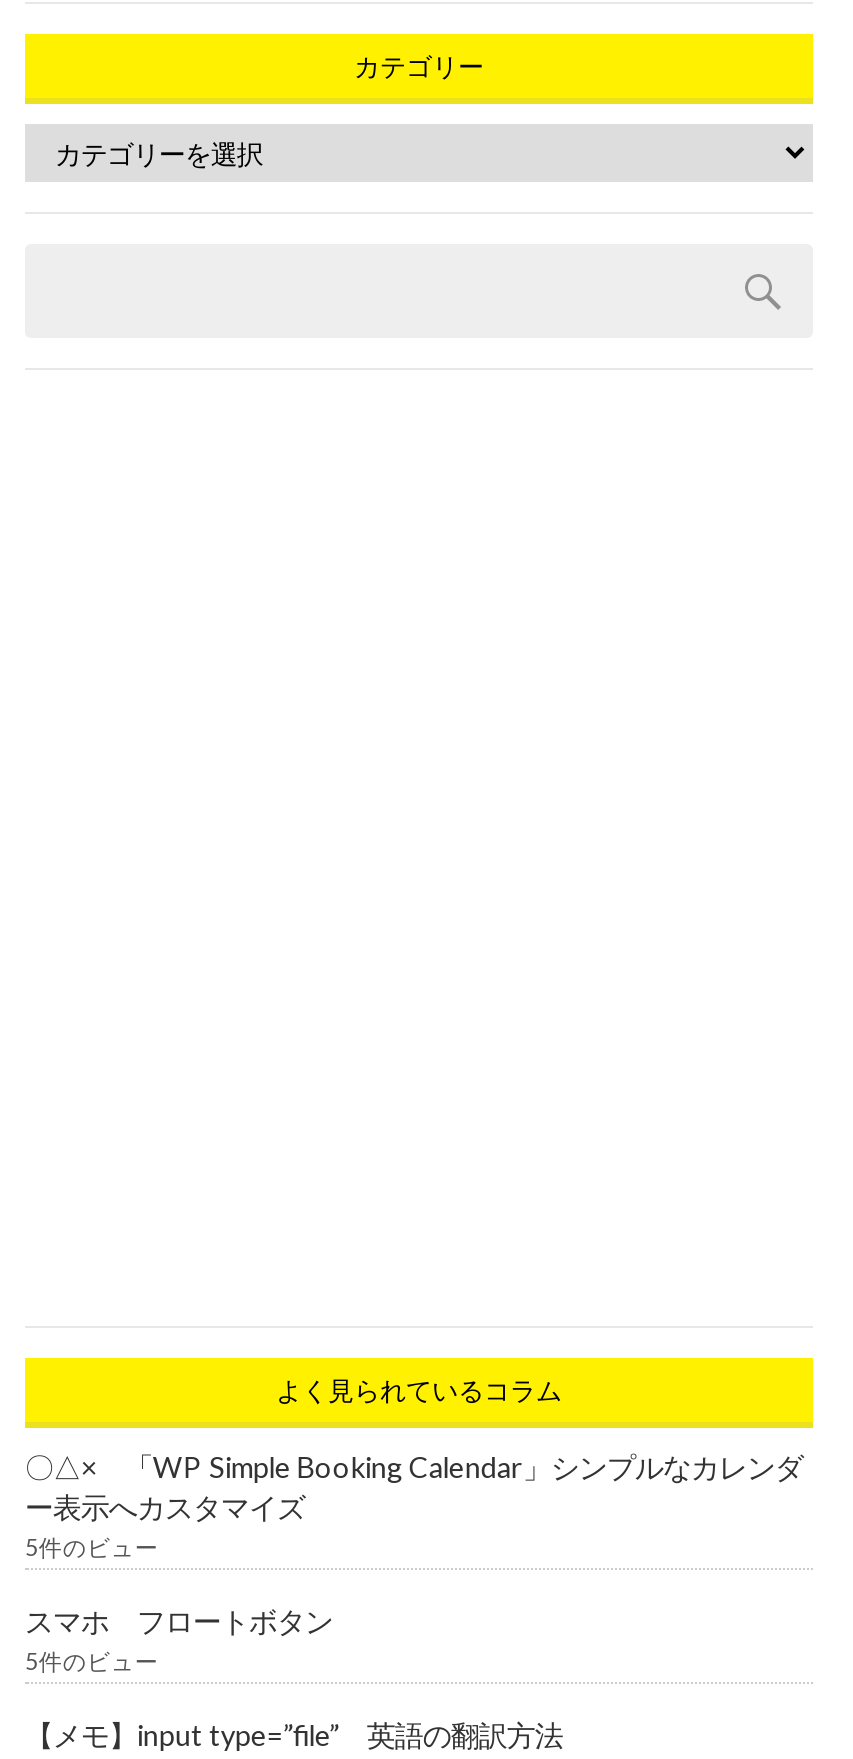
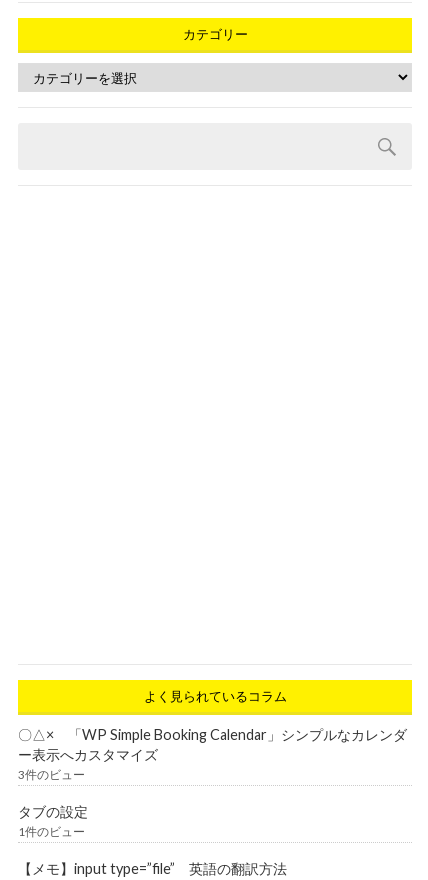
- 5件のビュー
+ 3件のビュー

- スマホ フロートボタン
- 5件のビュー
+ タブの設定
+ 1件のビュー
